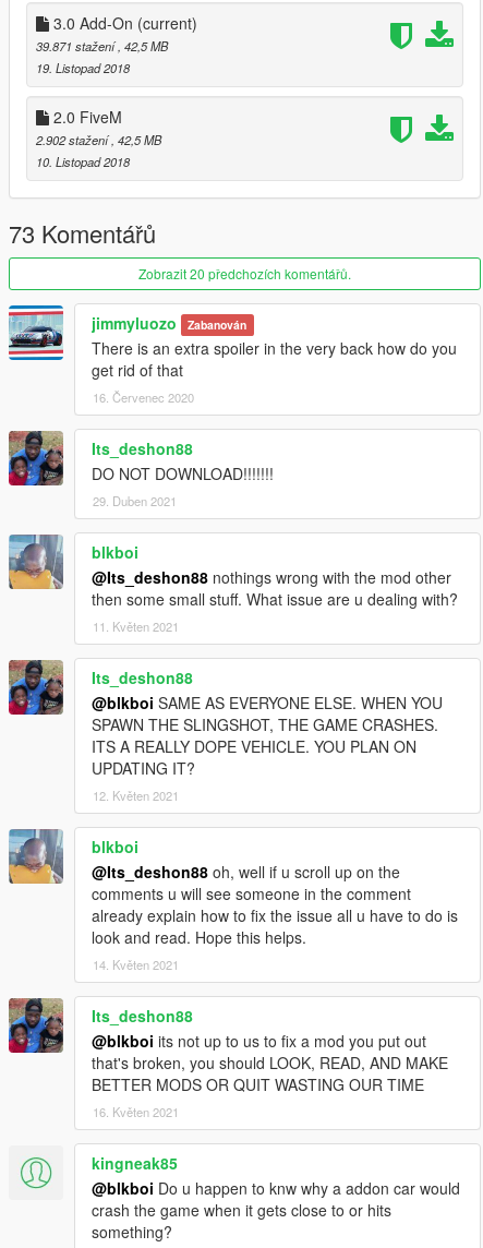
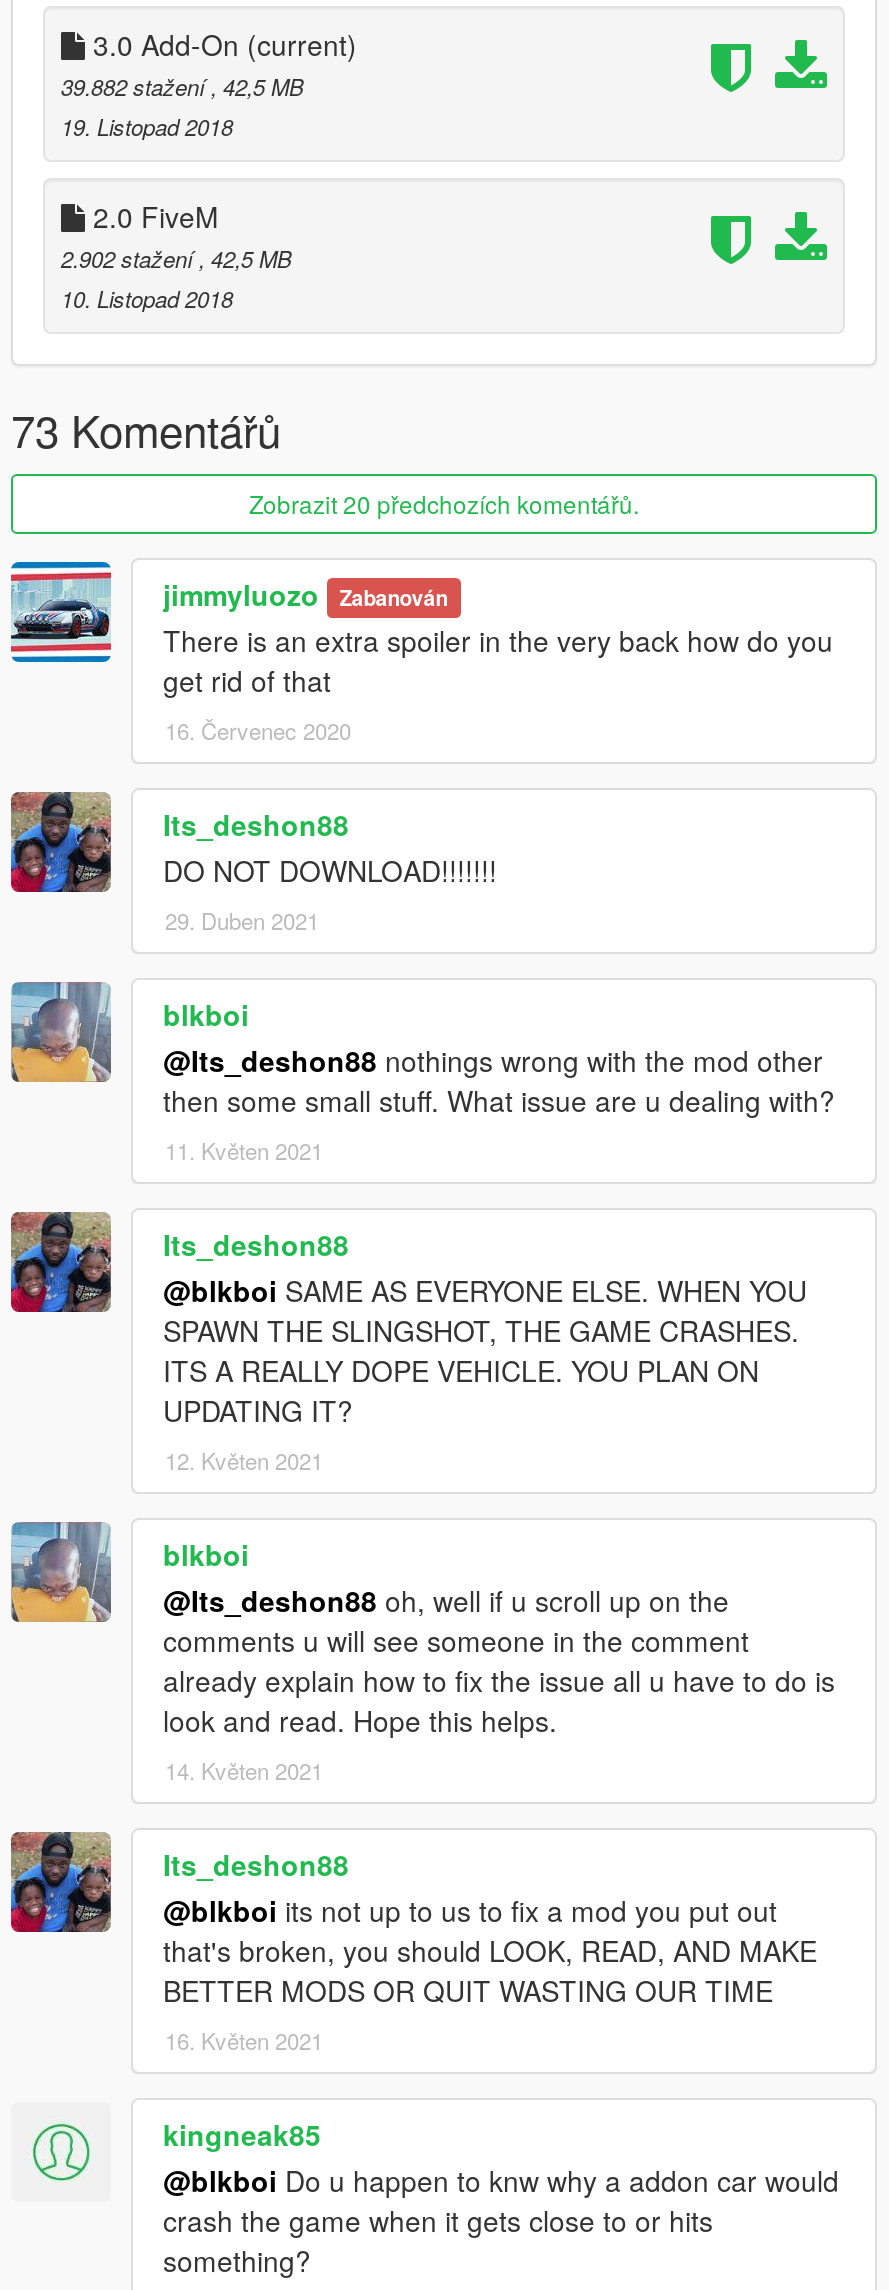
- 39.871 stažení, 42,5 MB
+ 39.882 stažení, 42,5 MB
